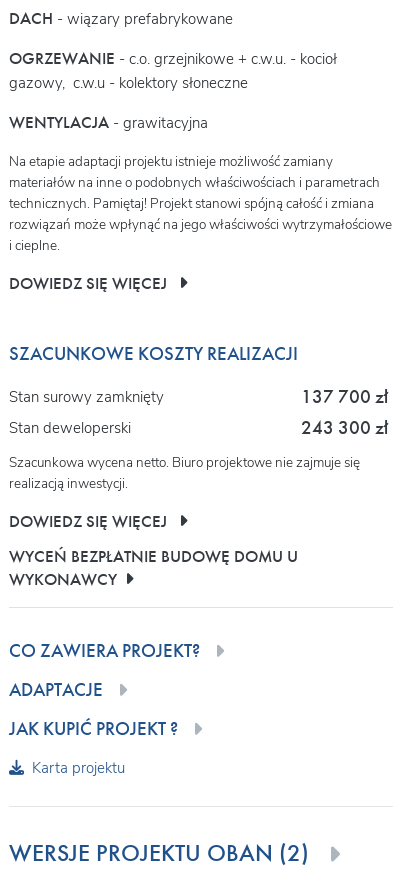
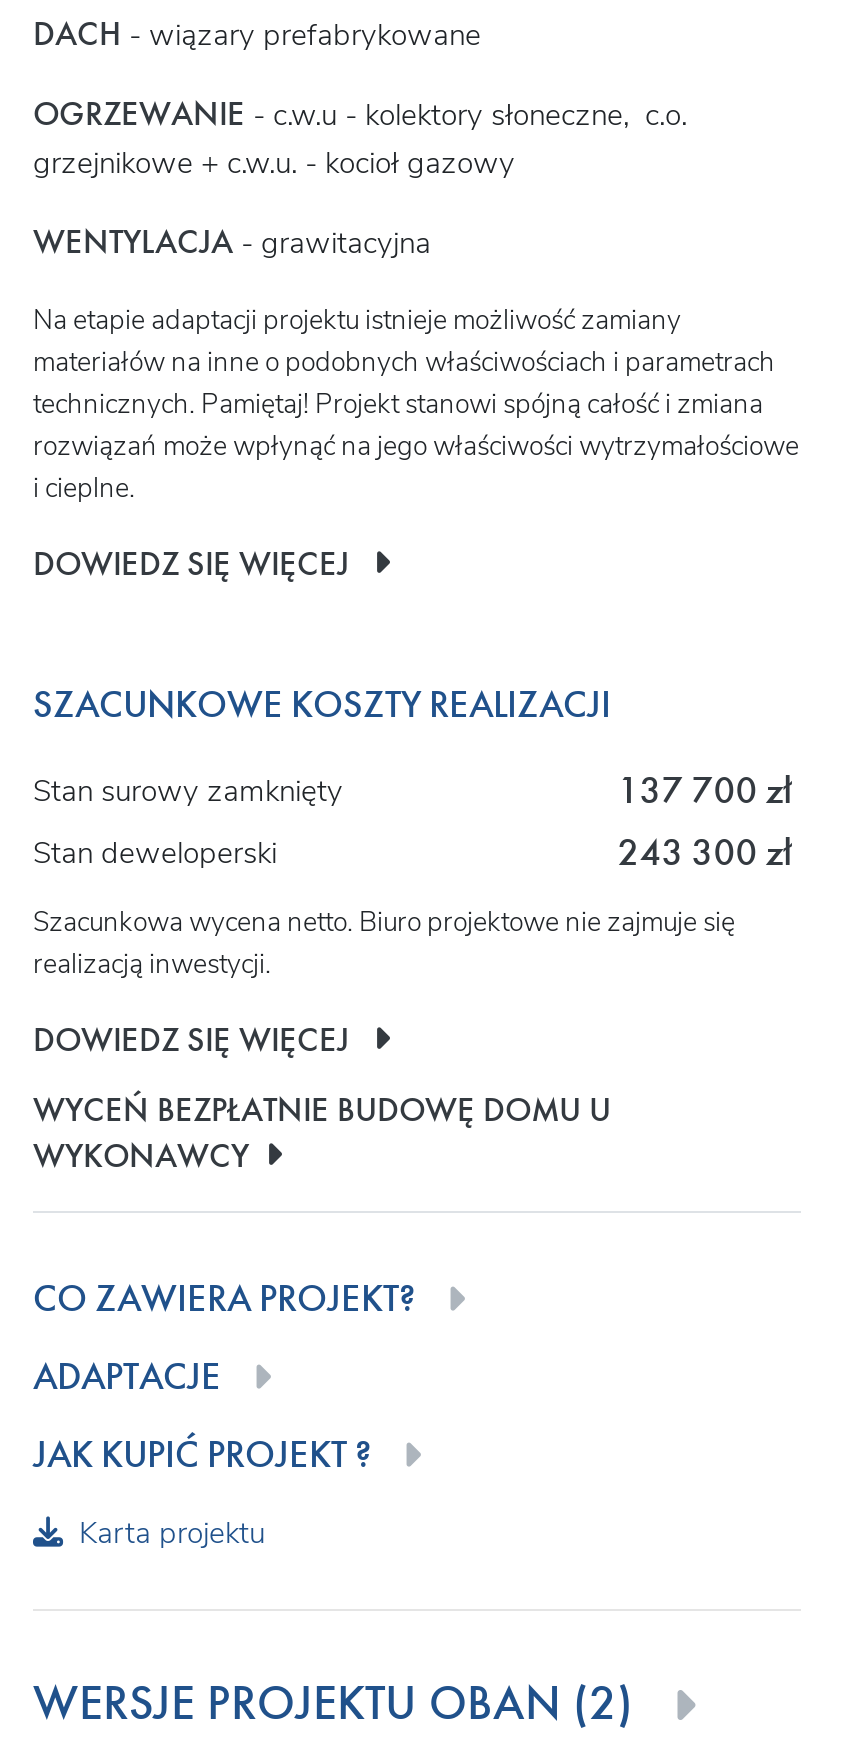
- OGRZEWANIE - c.o. grzejnikowe + c.w.u. - kocioł
- gazowy, c.w.u - kolektory słoneczne
+ OGRZEWANIE - c.w.u - kolektory słoneczne, c.o.
+ grzejnikowe + c.w.u. - kocioł gazowy
